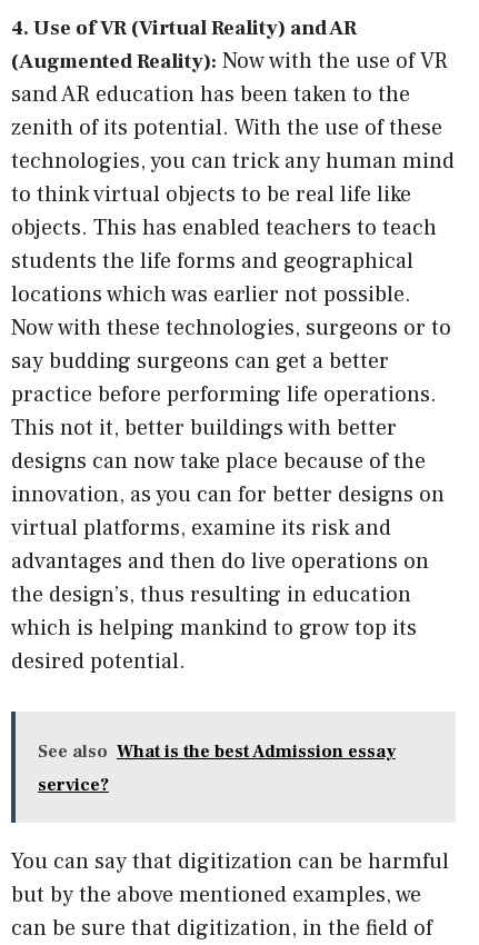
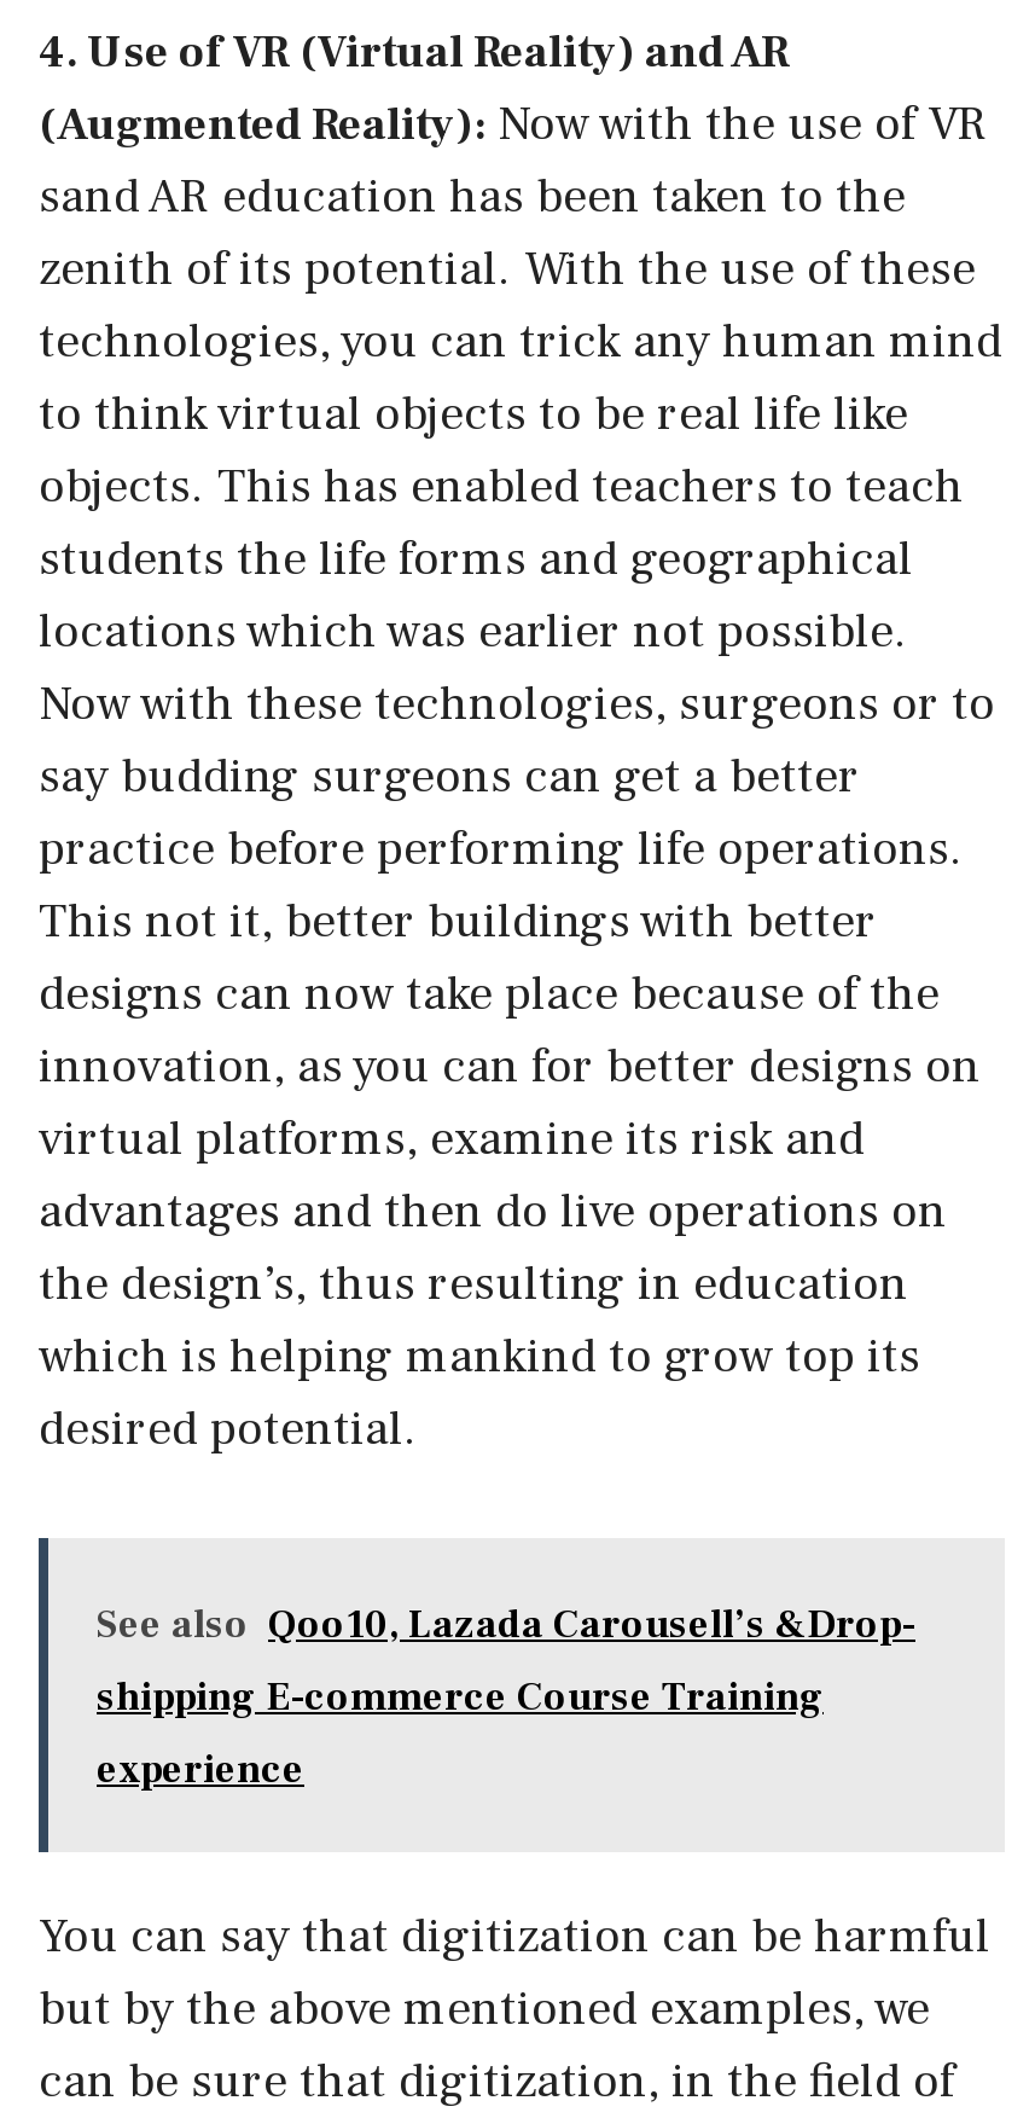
- See also What is the best Admission essay
- service?
+ See also Qoo10, Lazada Carousell’s &Drop-
+ shipping E-commerce Course Training
+ experience
